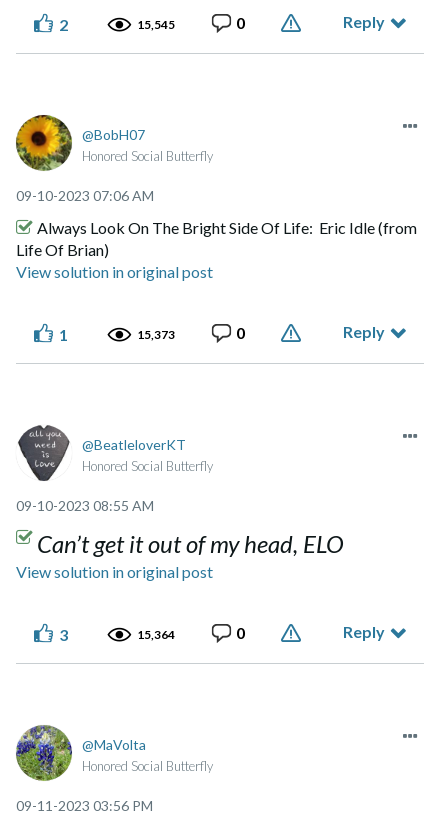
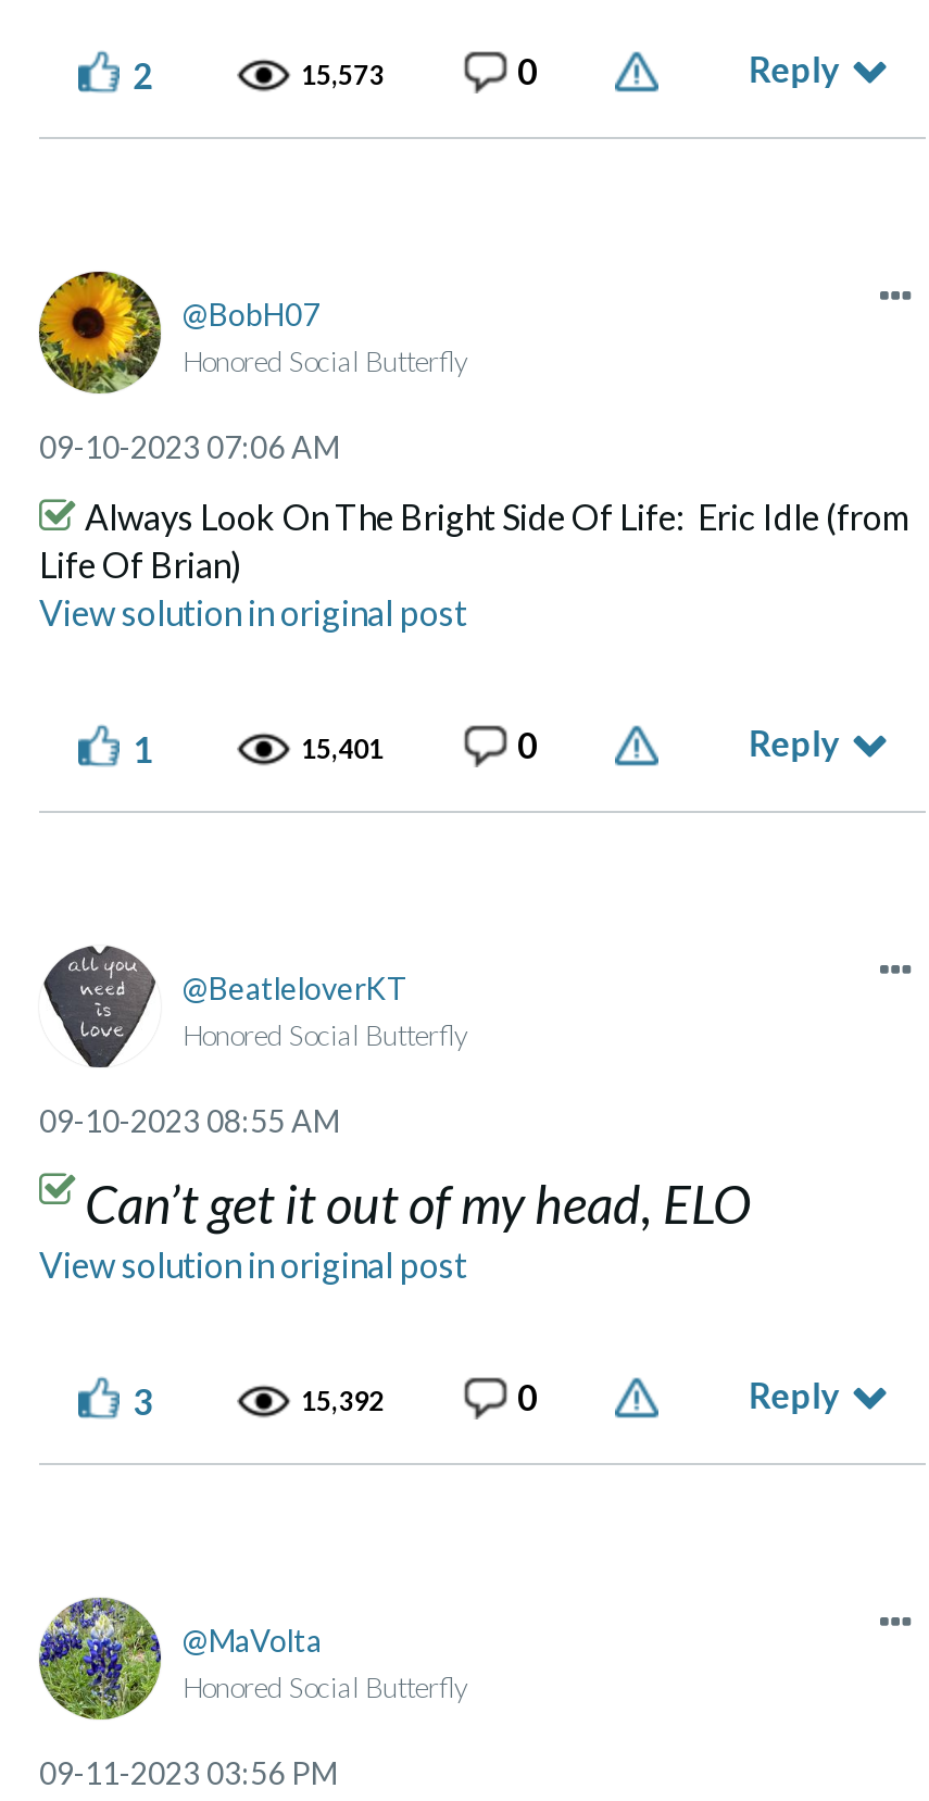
- 15,545
+ 15,573

- 15,373
+ 15,401

- 15,364
+ 15,392
